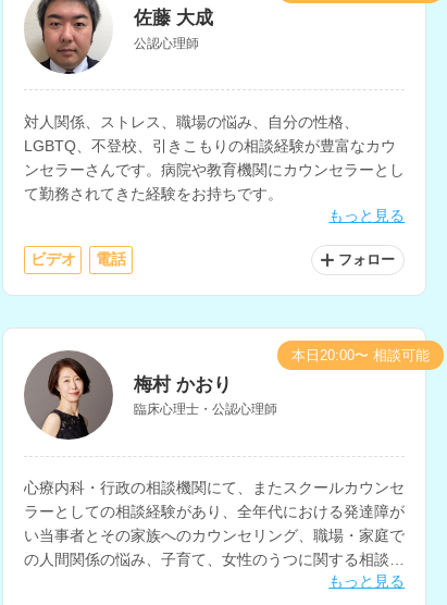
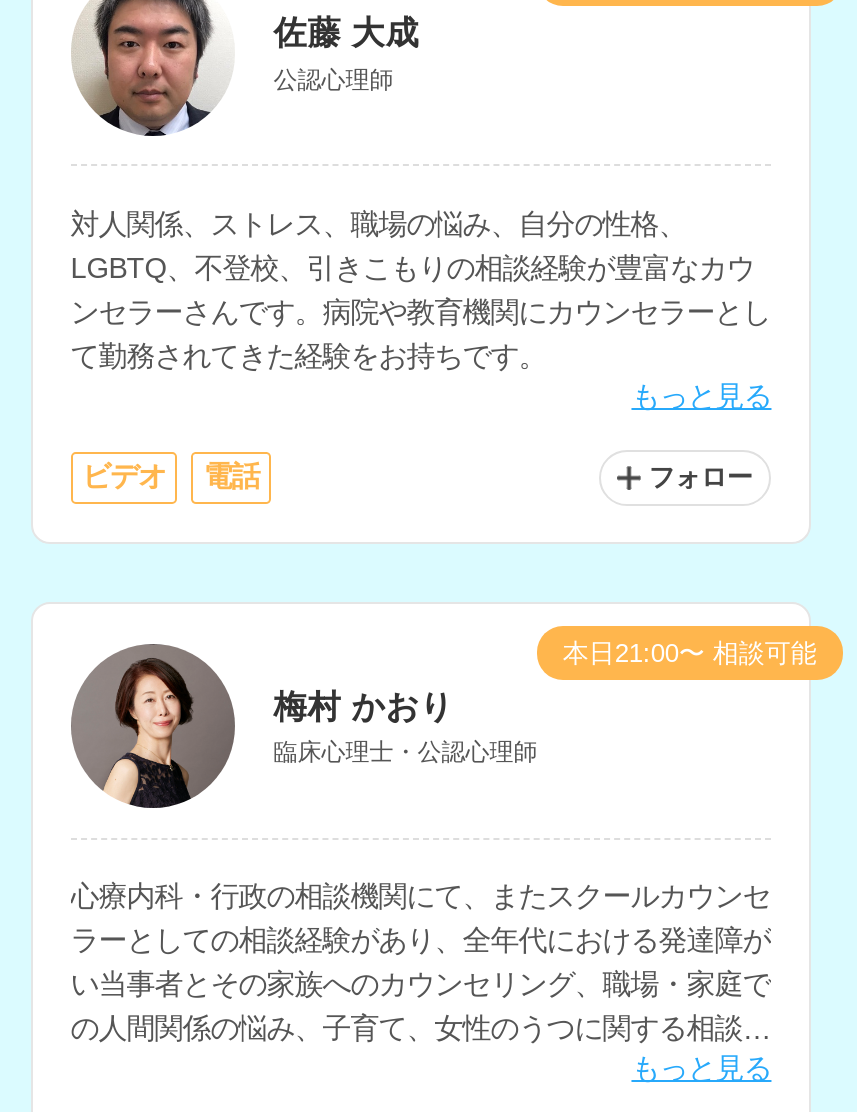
- 本日20:00〜 相談可能
+ 本日21:00〜 相談可能
